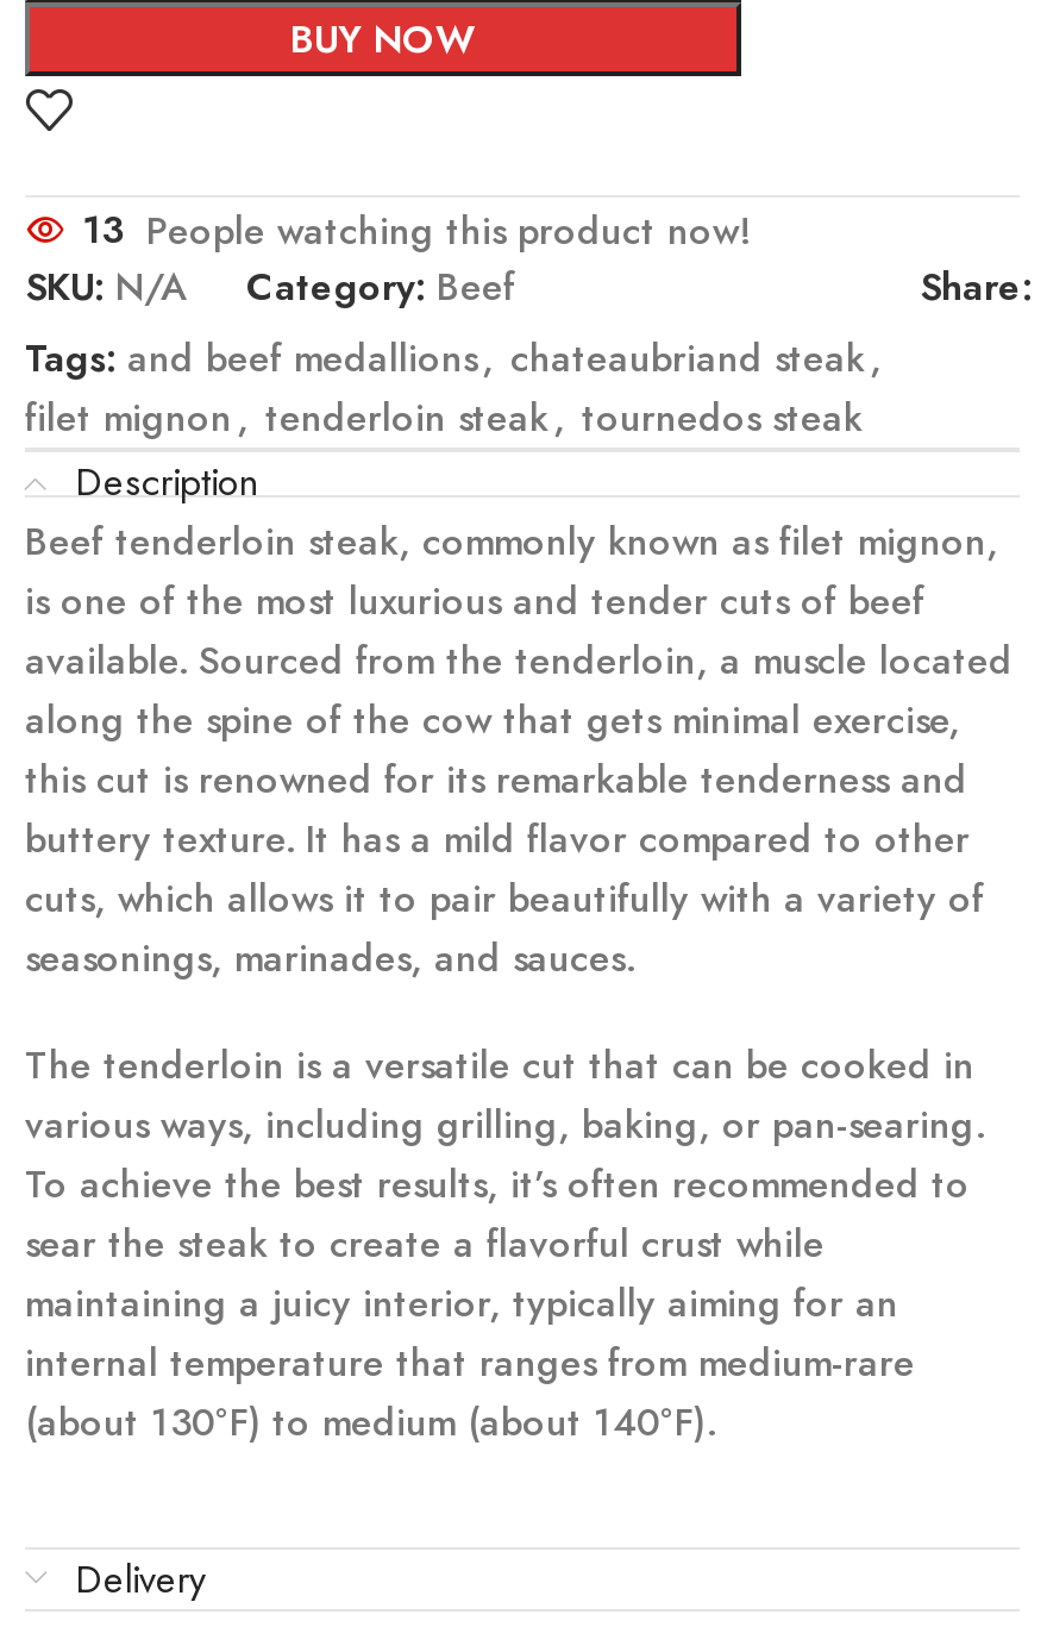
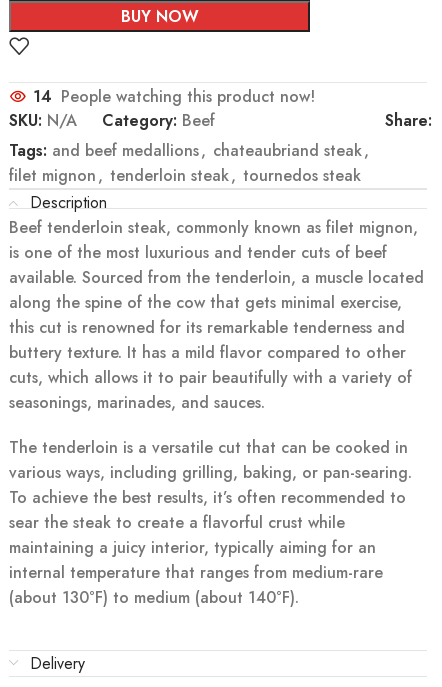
- 13 People watching this product now!
+ 14 People watching this product now!
